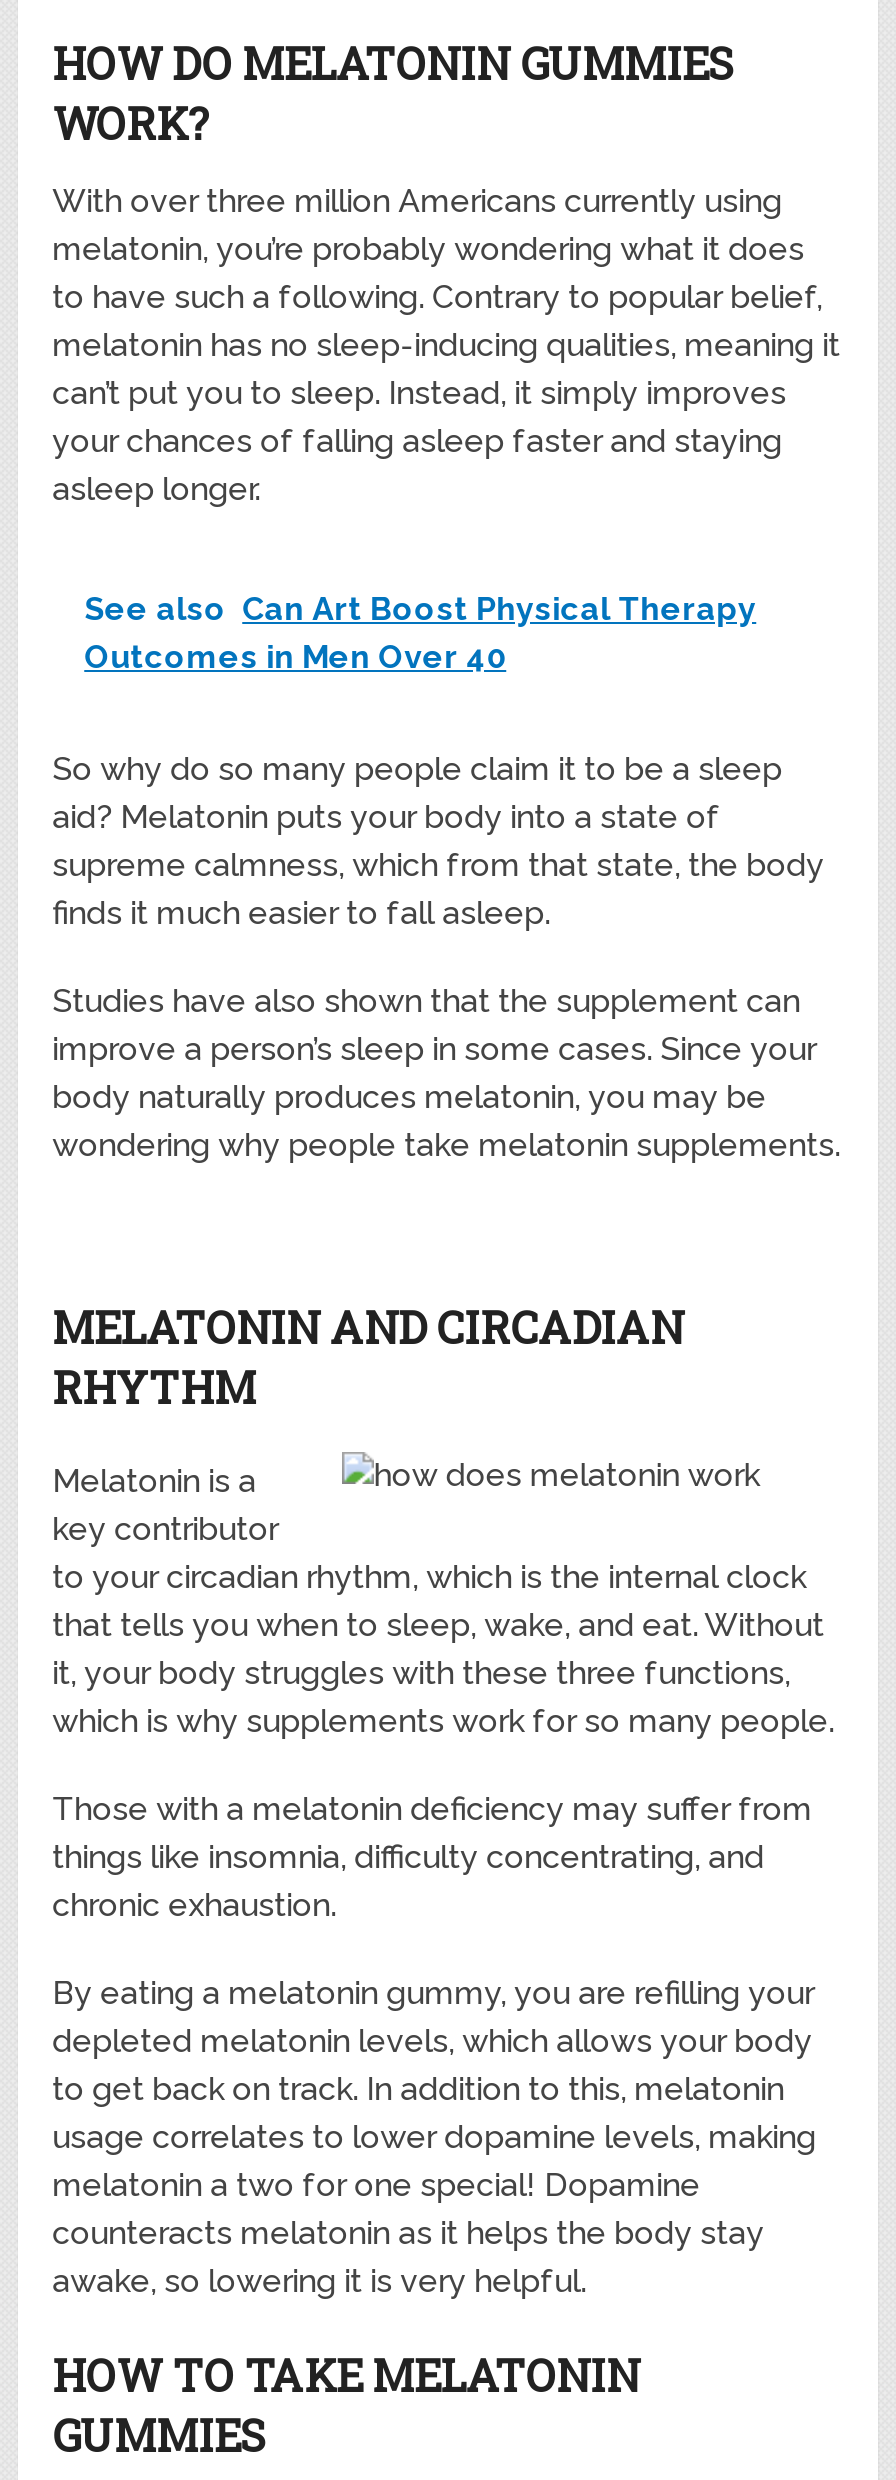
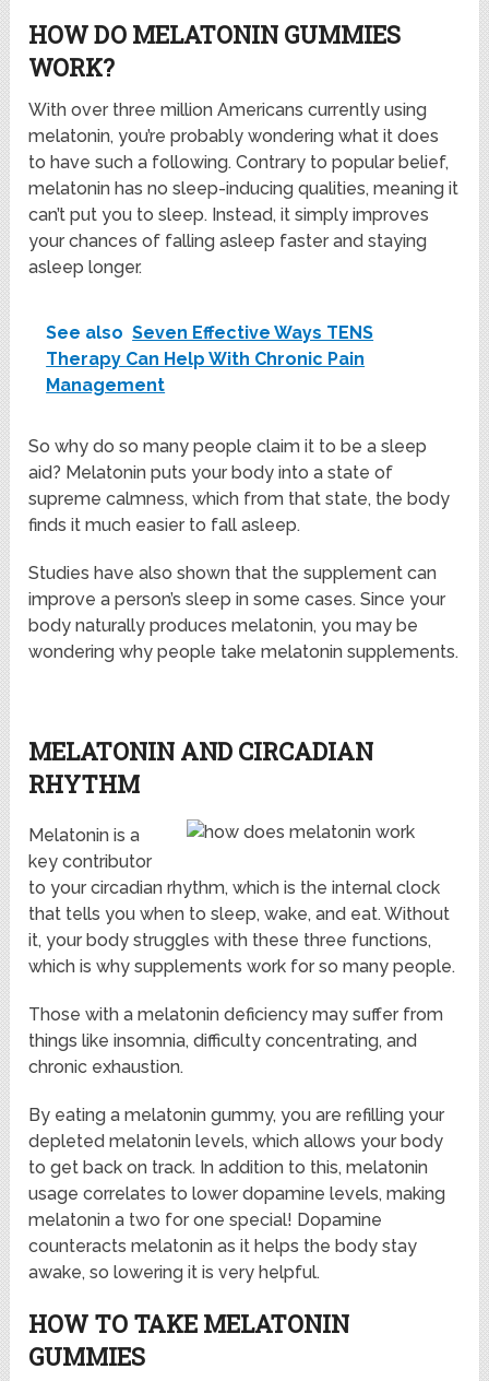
- See also Can Art Boost Physical Therapy
- Outcomes in Men Over 40
+ See also Seven Effective Ways TENS
+ Therapy Can Help With Chronic Pain
+ Management
